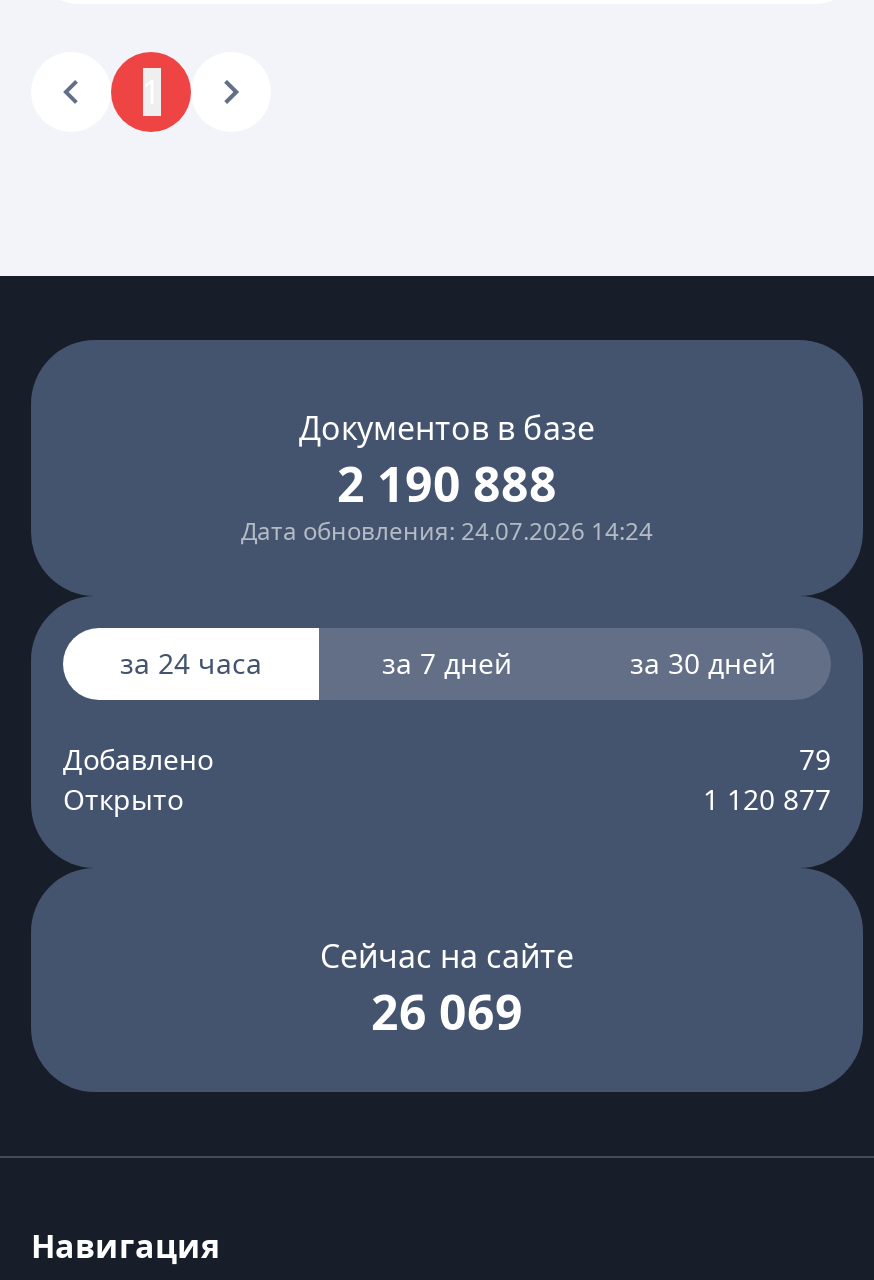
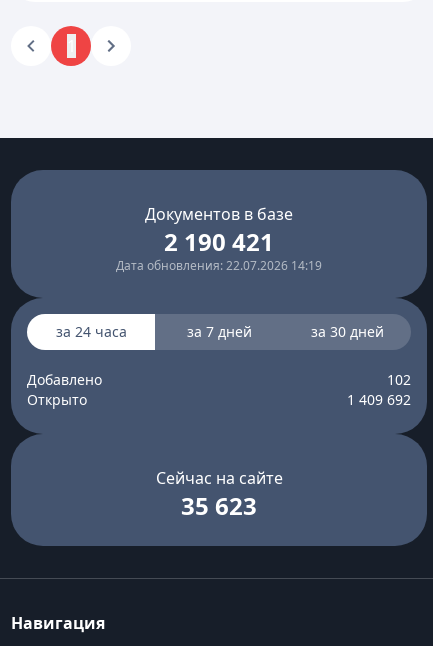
- 2 190 888
+ 2 190 421

- Дата обновления: 24.07.2026 14:24
+ Дата обновления: 22.07.2026 14:19

- 79
+ 102

- 1 120 877
+ 1 409 692

- 26 069
+ 35 623
